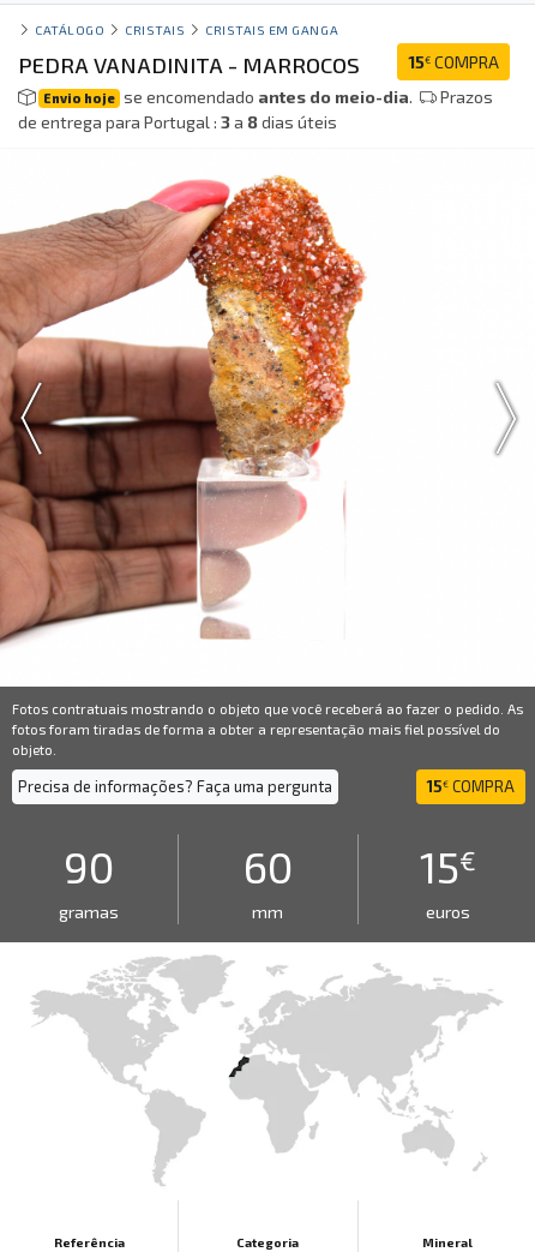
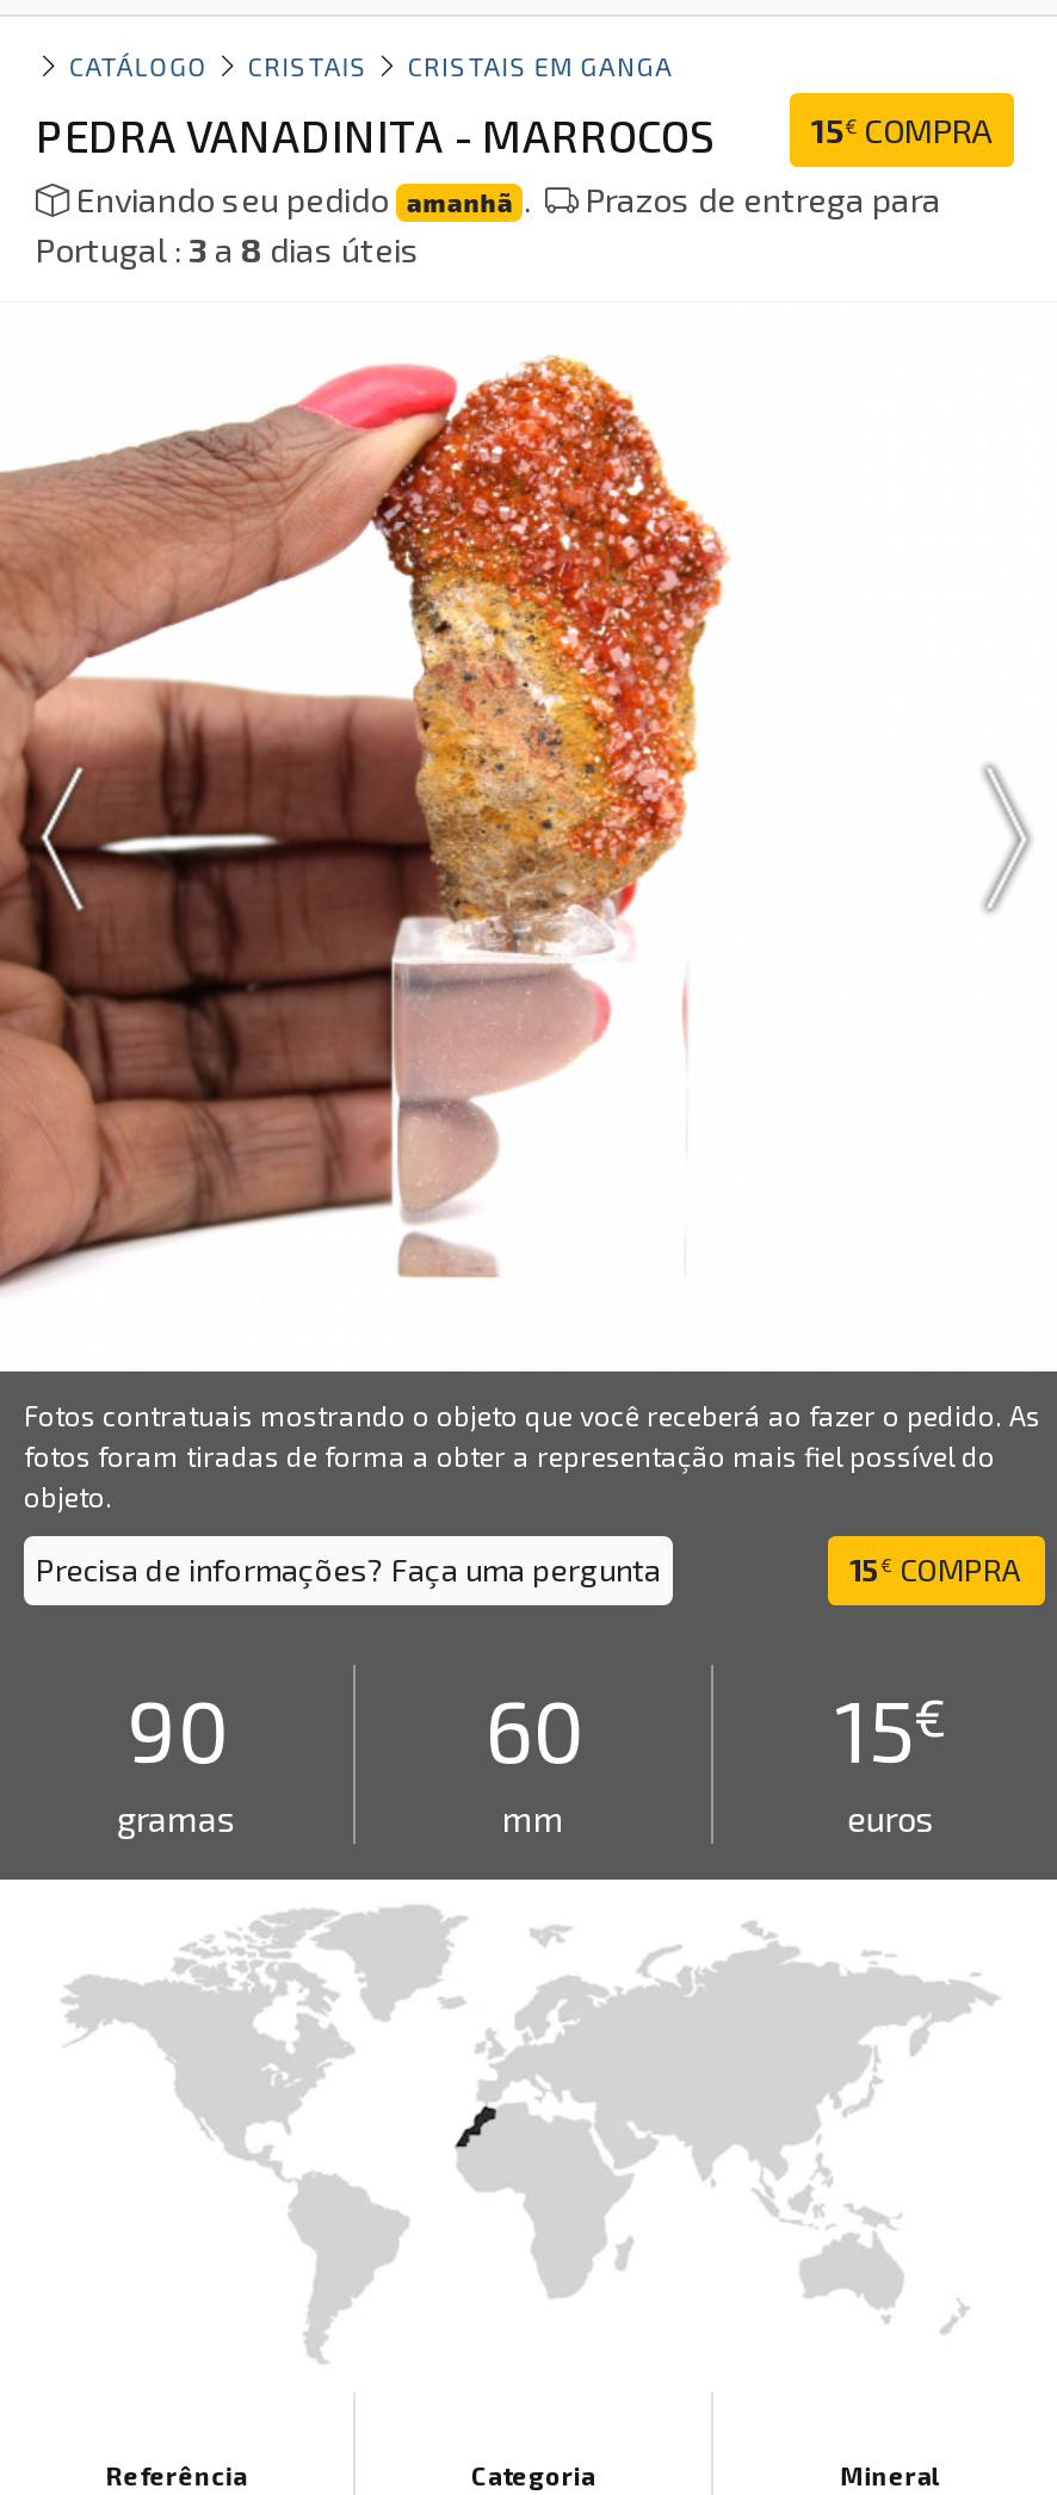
- Envio hoje se encomendado antes do meio-dia.
- Prazos
- de entrega para Portugal : 3 a 8 dias úteis
+ Enviando seu pedido amanhã .
+ Prazos de entrega para
+ Portugal : 3 a 8 dias úteis
